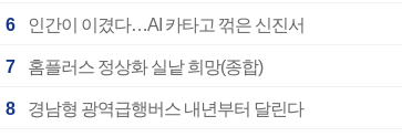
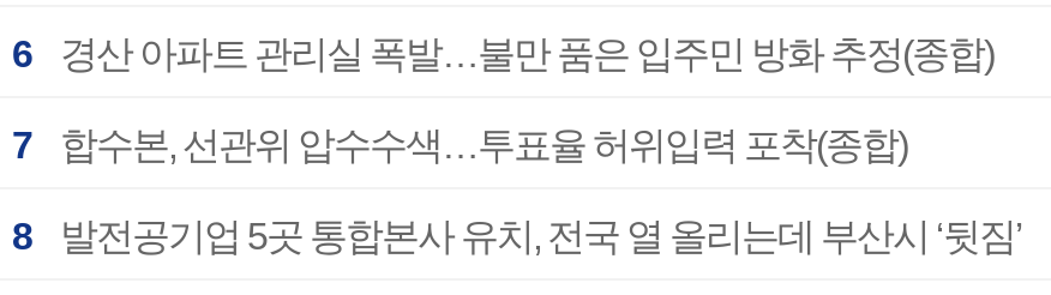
- 인간이 이겼다…AI 카타고 꺾은 신진서
+ 경산 아파트 관리실 폭발…불만 품은 입주민 방화 추정(종합)

- 홈플러스 정상화 실낱 희망(종합)
+ 합수본, 선관위 압수수색…투표율 허위입력 포착(종합)

- 경남형 광역급행버스 내년부터 달린다
+ 발전공기업 5곳 통합본사 유치, 전국 열 올리는데 부산시 ‘뒷짐’
